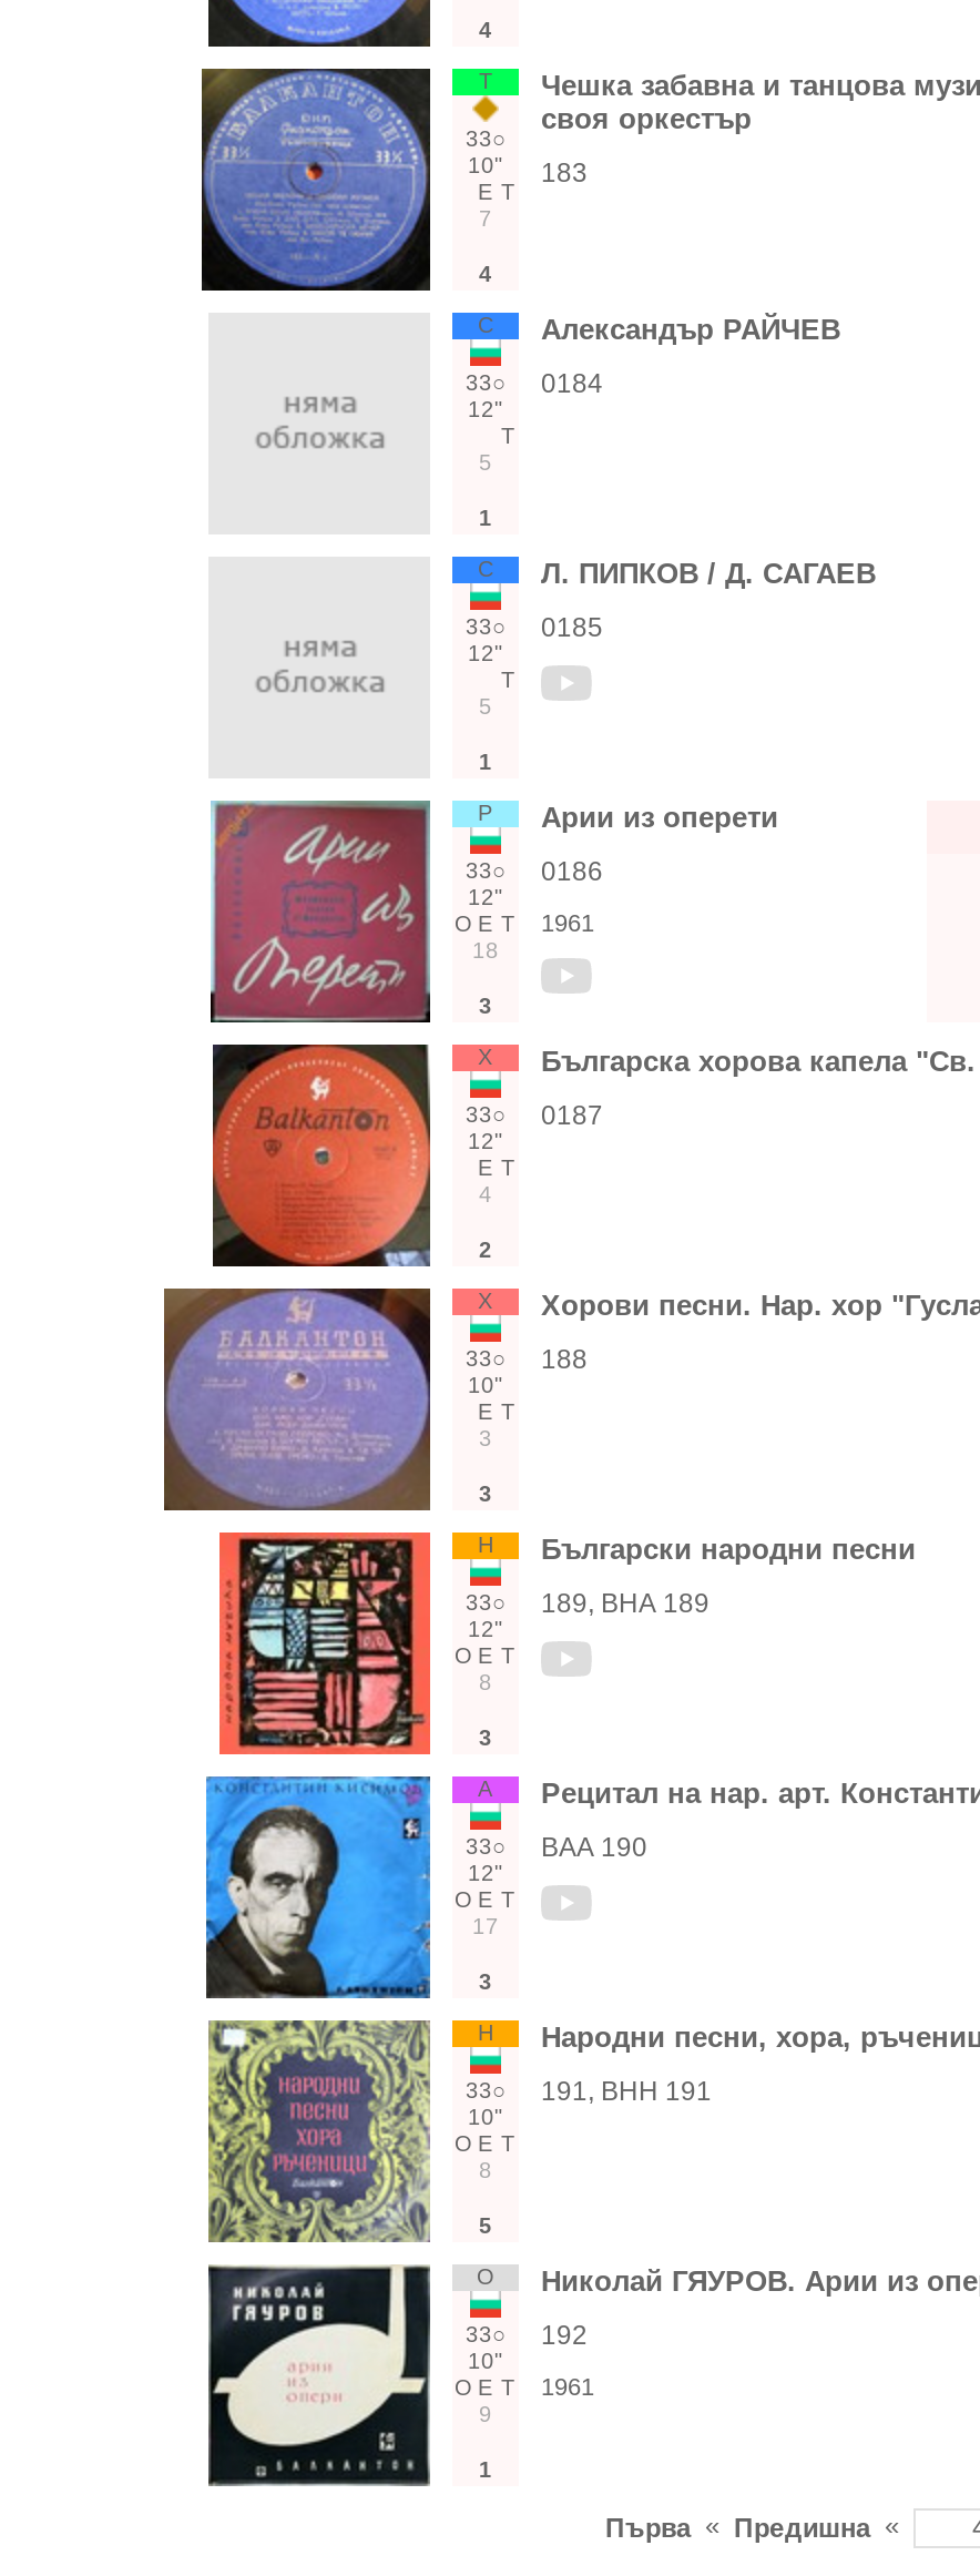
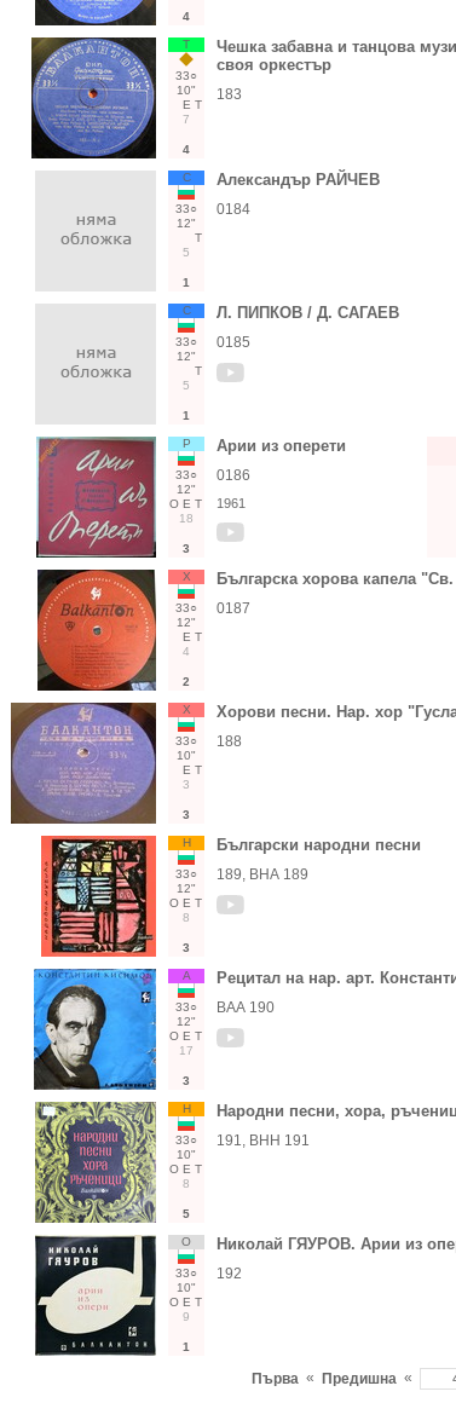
- 1961
